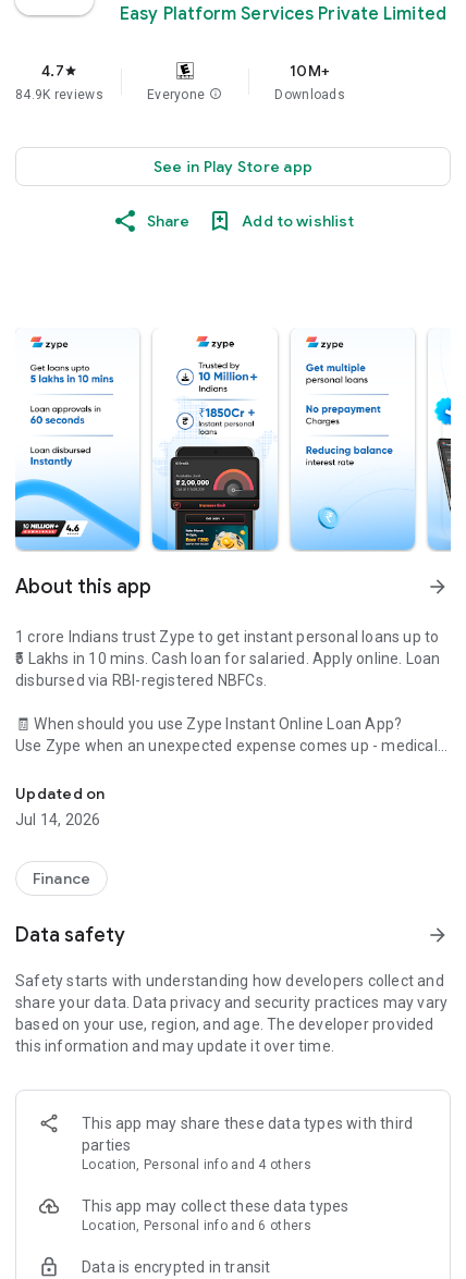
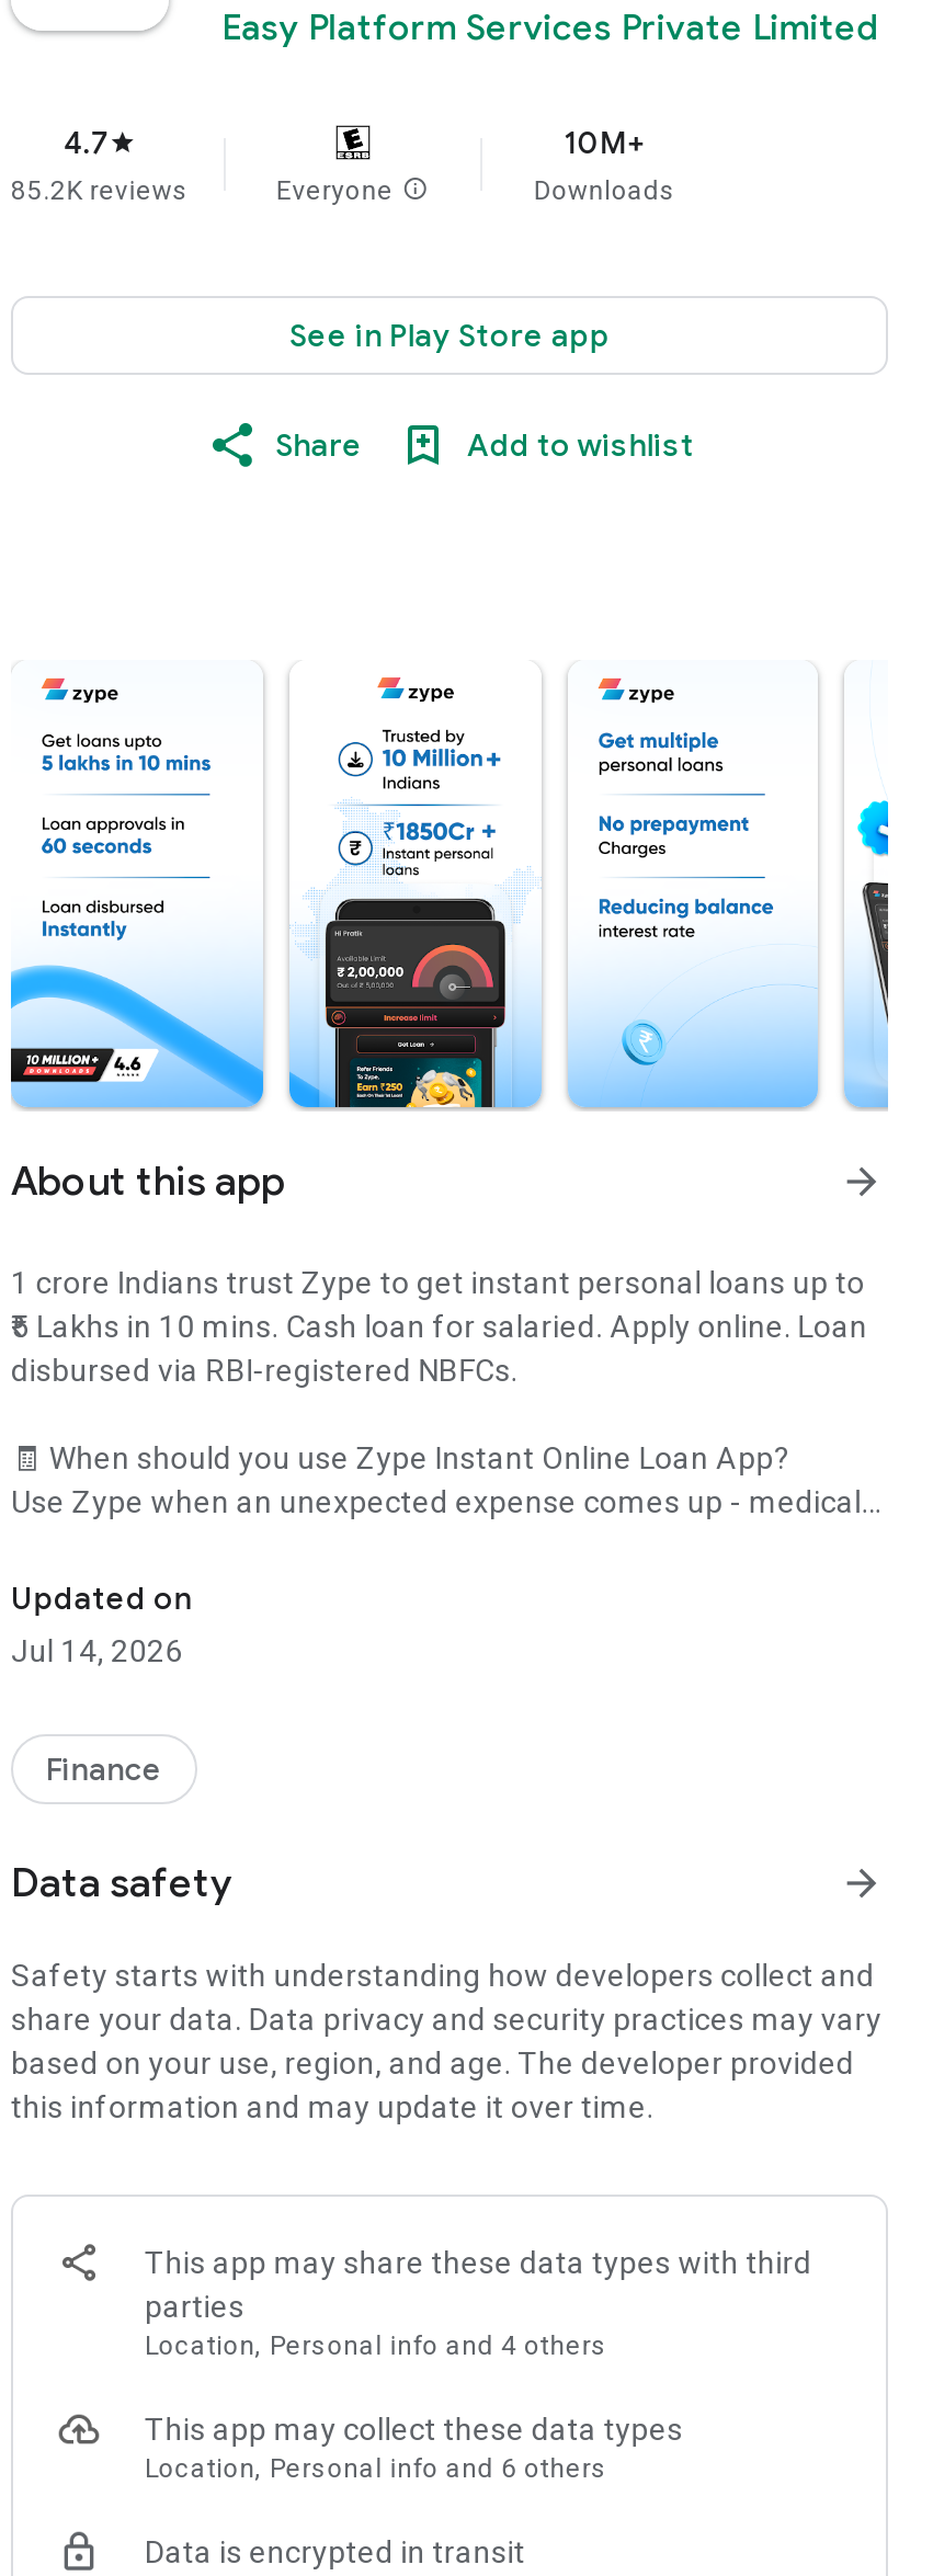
- 84.9K reviews
+ 85.2K reviews
